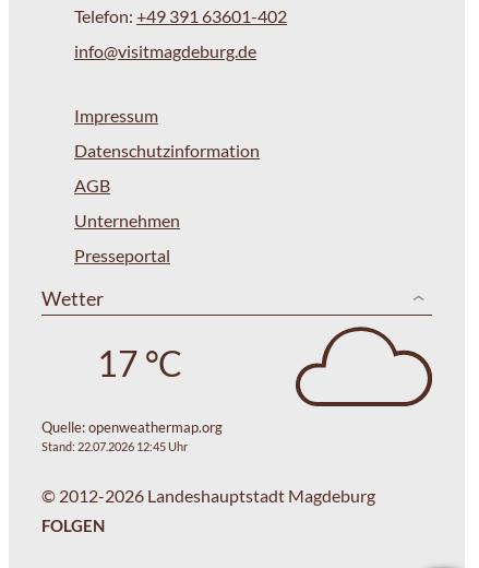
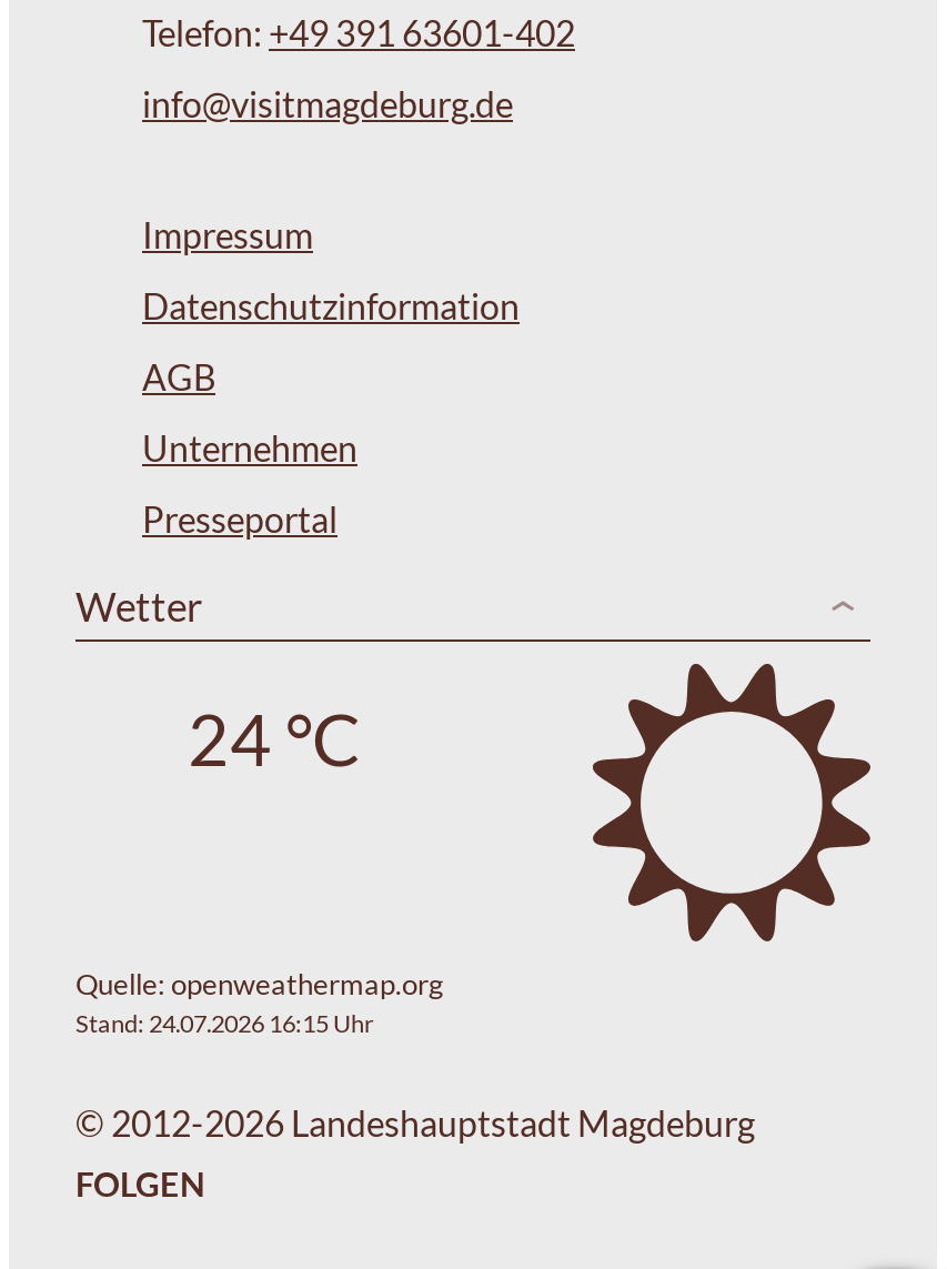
- [image]
+ [image]

- 17 °C
+ 24 °C

- Stand: 22.07.2026 12:45 Uhr
+ Stand: 24.07.2026 16:15 Uhr
